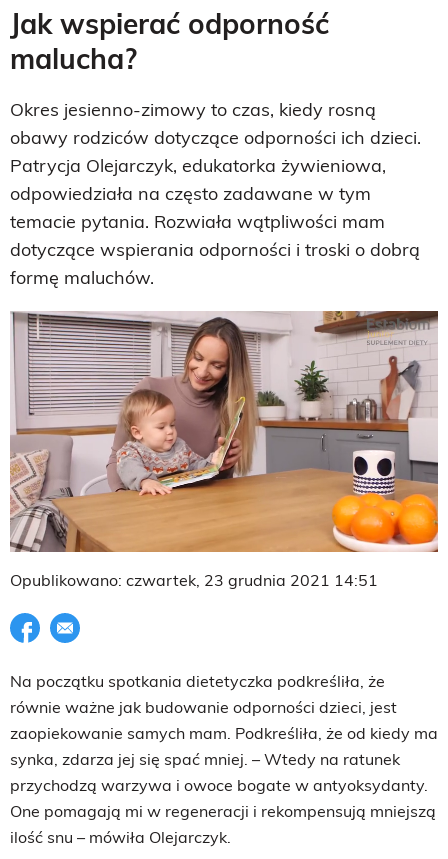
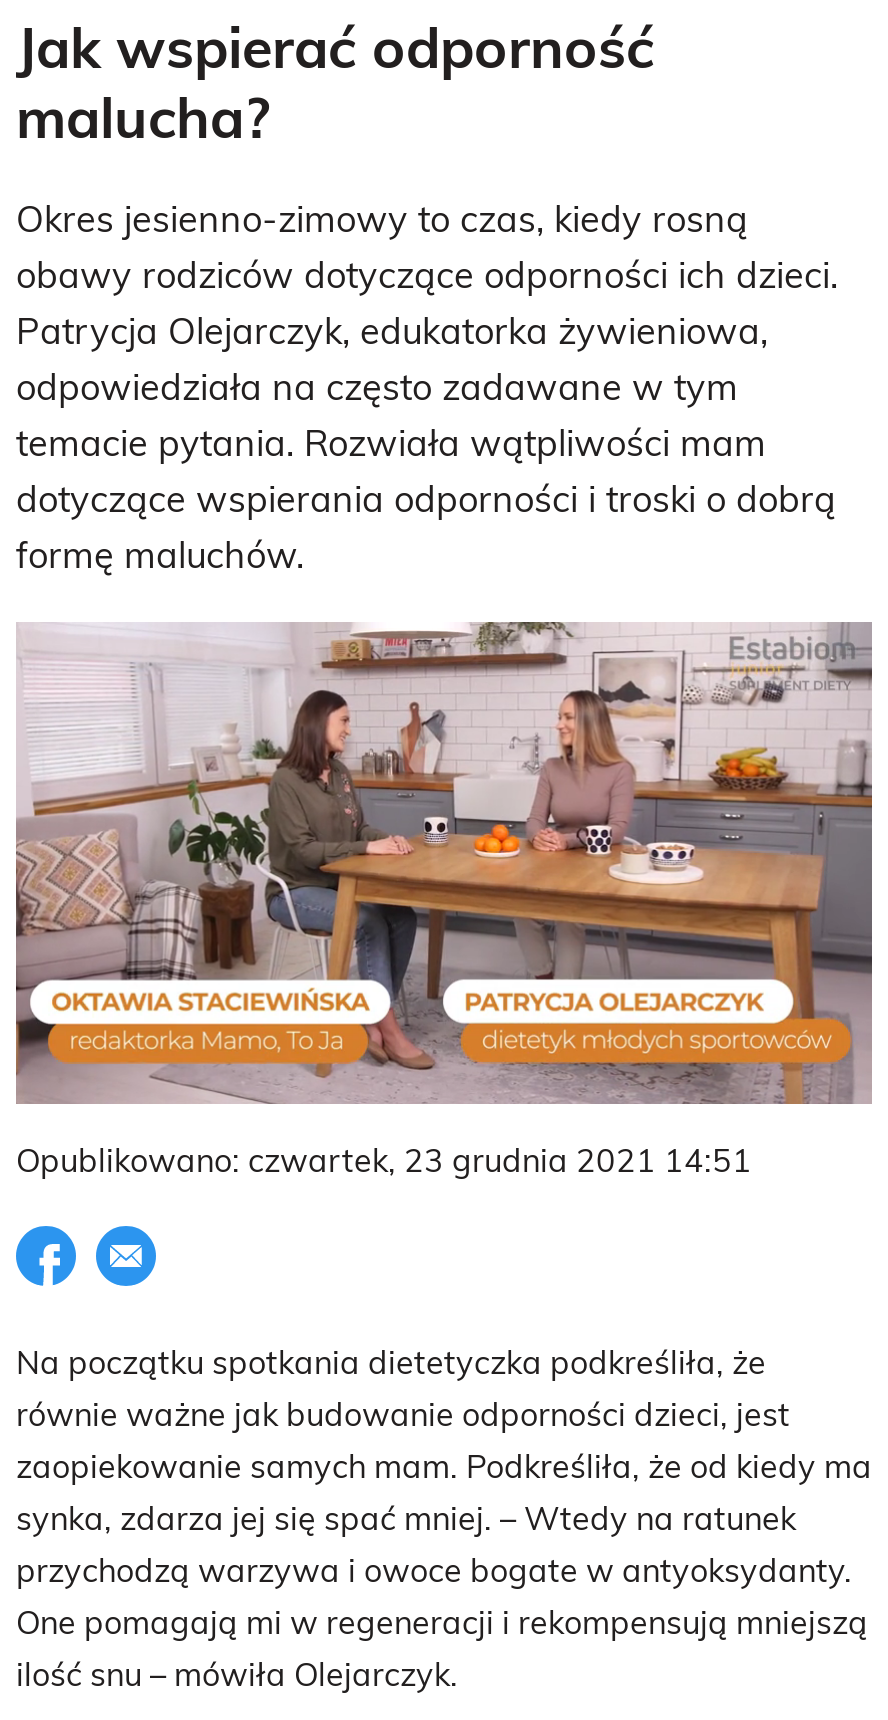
- [image]
+ [image]
